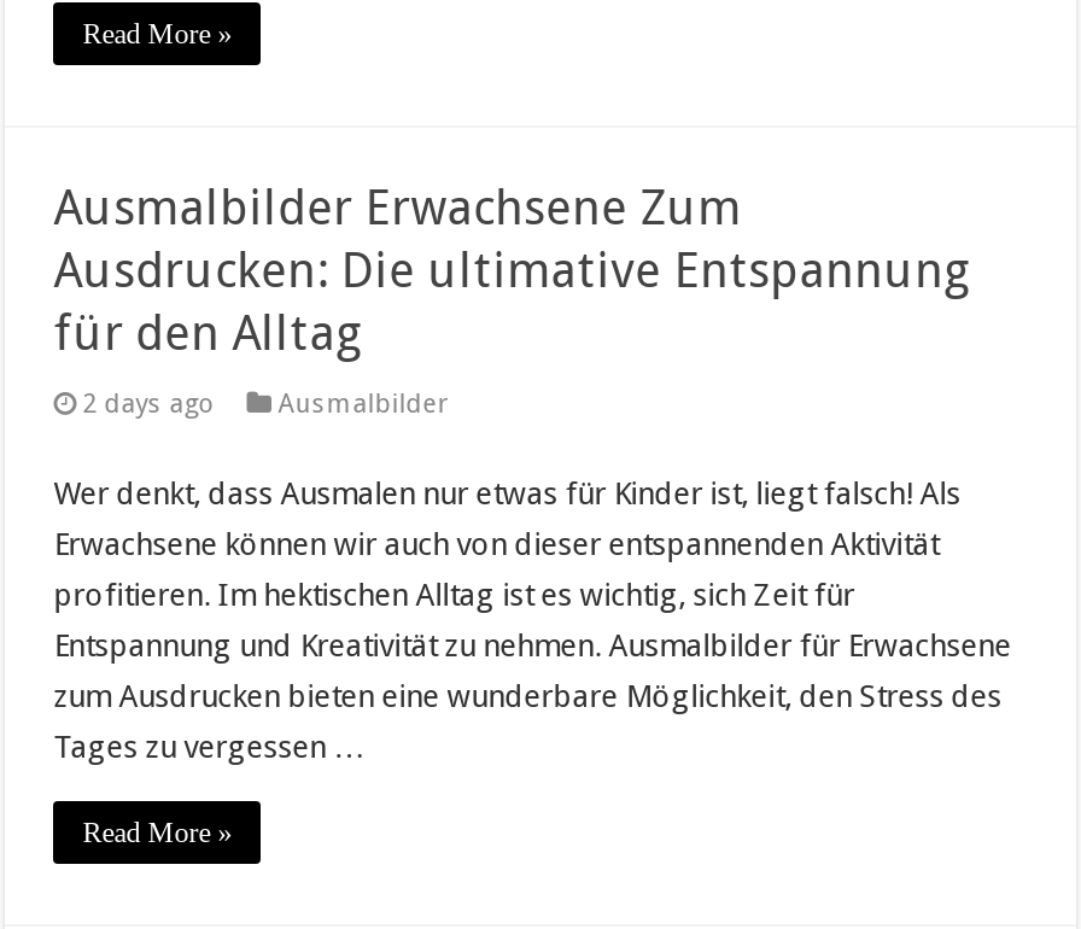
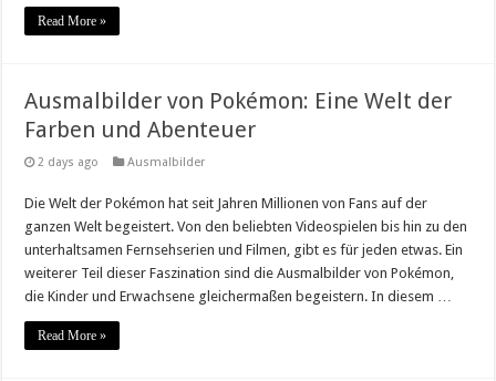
- Ausmalbilder Erwachsene Zum
- Ausdrucken: Die ultimative Entspannung
- für den Alltag
+ Ausmalbilder von Pokémon: Eine Welt der
+ Farben und Abenteuer

- Wer denkt, dass Ausmalen nur etwas für Kinder ist, liegt falsch! Als
- Erwachsene können wir auch von dieser entspannenden Aktivität
- profitieren. Im hektischen Alltag ist es wichtig, sich Zeit für
- Entspannung und Kreativität zu nehmen. Ausmalbilder für Erwachsene
- zum Ausdrucken bieten eine wunderbare Möglichkeit, den Stress des
- Tages zu vergessen …
+ Die Welt der Pokémon hat seit Jahren Millionen von Fans auf der
+ ganzen Welt begeistert. Von den beliebten Videospielen bis hin zu den
+ unterhaltsamen Fernsehserien und Filmen, gibt es für jeden etwas. Ein
+ weiterer Teil dieser Faszination sind die Ausmalbilder von Pokémon,
+ die Kinder und Erwachsene gleichermaßen begeistern. In diesem …
